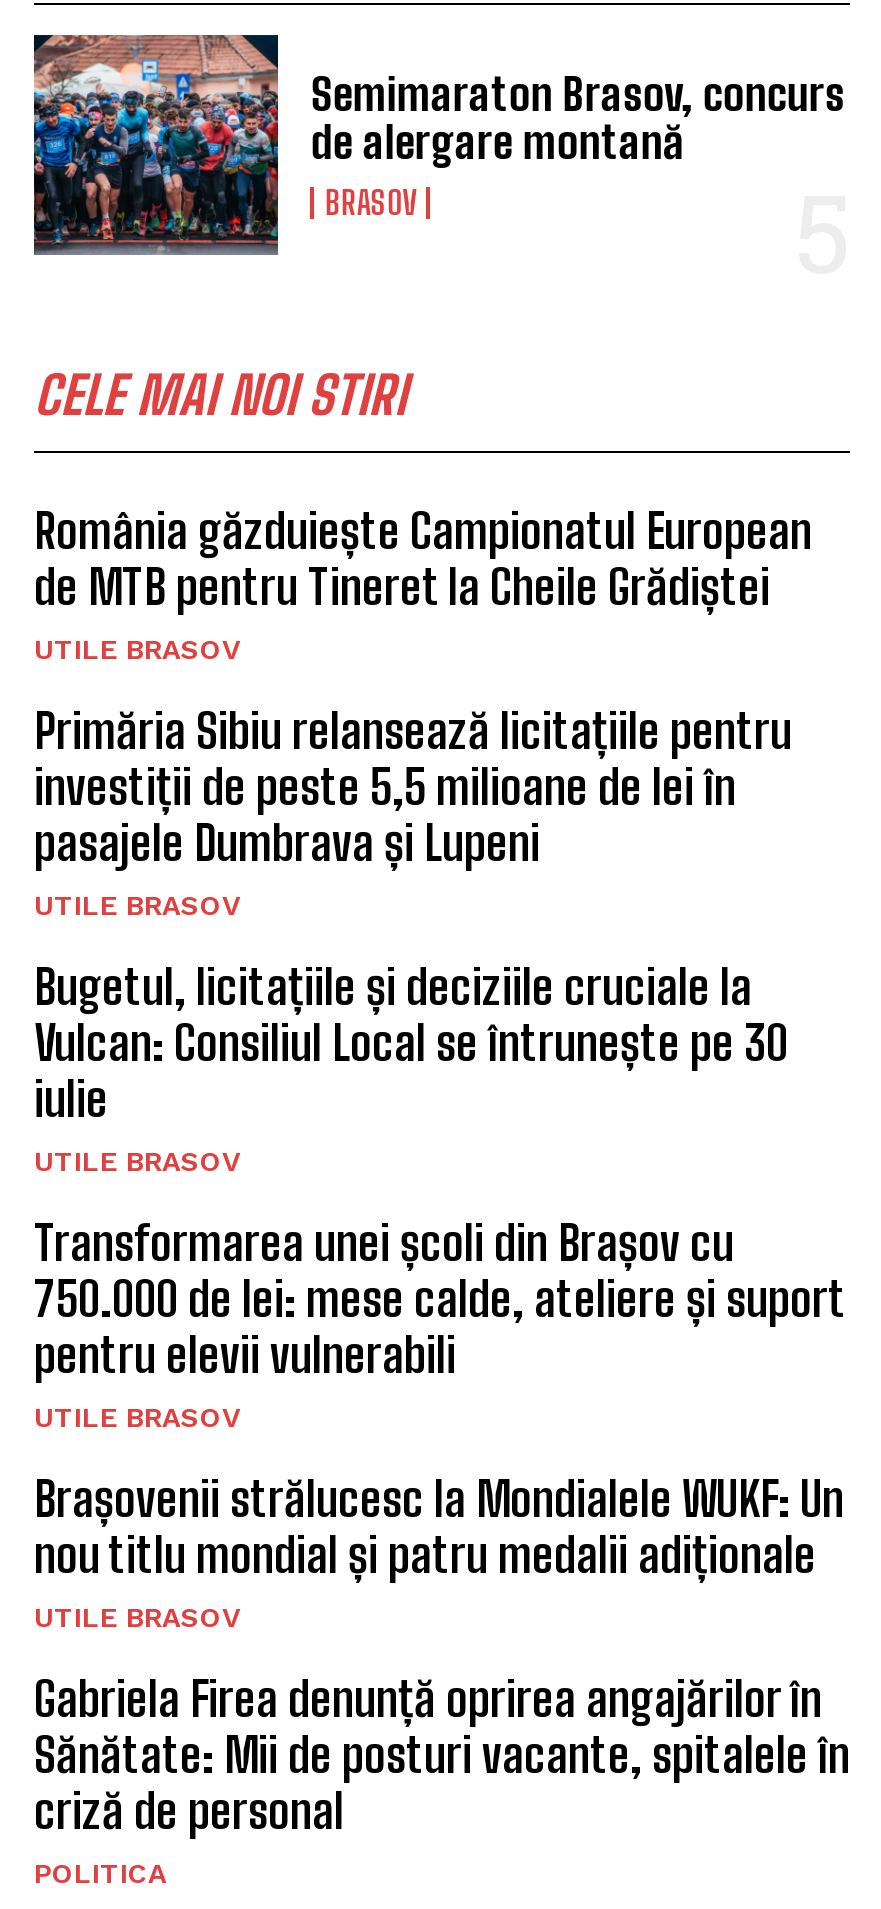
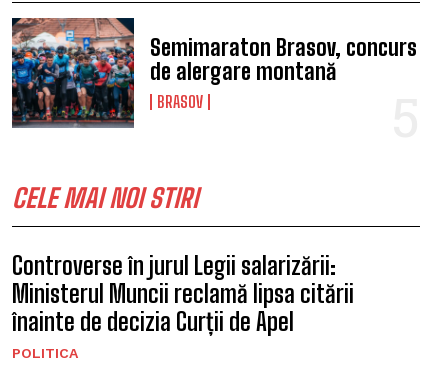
- România găzduiește Campionatul European
- de MTB pentru Tineret la Cheile Grădiștei
- UTILE BRASOV
- Primăria Sibiu relansează licitațiile pentru
- investiții de peste 5,5 milioane de lei în
- pasajele Dumbrava și Lupeni
- UTILE BRASOV
- Bugetul, licitațiile și deciziile cruciale la
- Vulcan: Consiliul Local se întrunește pe 30
- iulie
- UTILE BRASOV
- Transformarea unei școli din Brașov cu
- 750.000 de lei: mese calde, ateliere și suport
- pentru elevii vulnerabili
- UTILE BRASOV
- Brașovenii strălucesc la Mondialele WUKF: Un
- nou titlu mondial și patru medalii adiționale
- UTILE BRASOV
- Gabriela Firea denunță oprirea angajărilor în
- Sănătate: Mii de posturi vacante, spitalele în
- criză de personal
+ Controverse în jurul Legii salarizării:
+ Ministerul Muncii reclamă lipsa citării
+ înainte de decizia Curții de Apel
